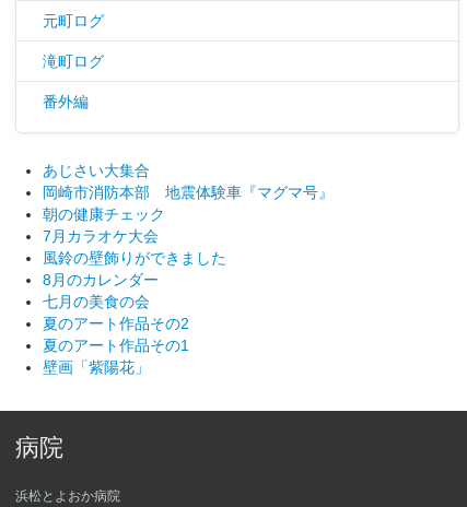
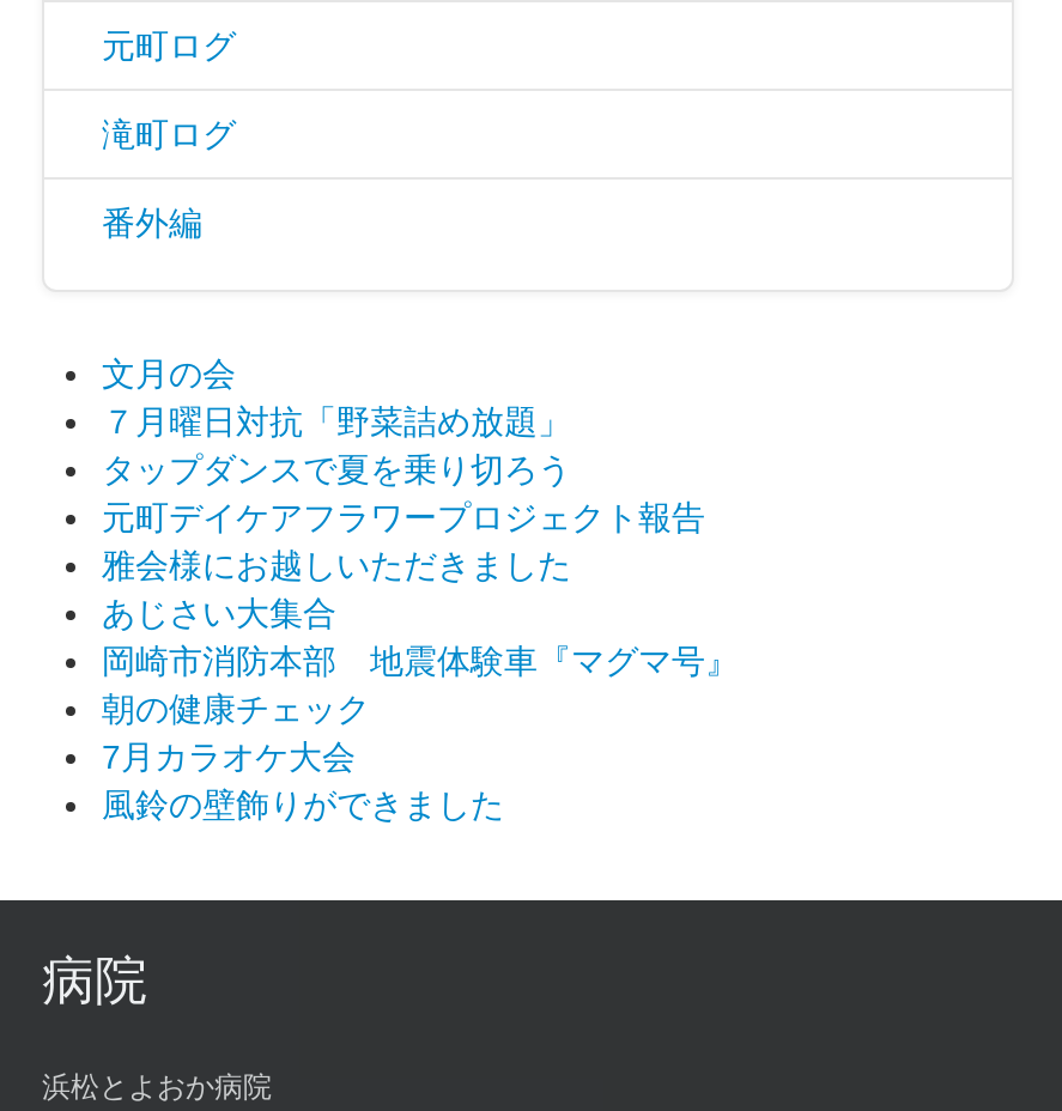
+ 文月の会
+ ７月曜日対抗「野菜詰め放題」
+ タップダンスで夏を乗り切ろう
+ 元町デイケアフラワープロジェクト報告
+ 雅会様にお越しいただきました

moved down: あじさい大集合 | 岡崎市消防本部 地震体験車『マグマ号』 | 朝の健康チェック | 7月カラオケ大会 | 風鈴の壁飾りができました

- 8月のカレンダー
- 七月の美食の会
- 夏のアート作品その2
- 夏のアート作品その1
- 壁画「紫陽花」
